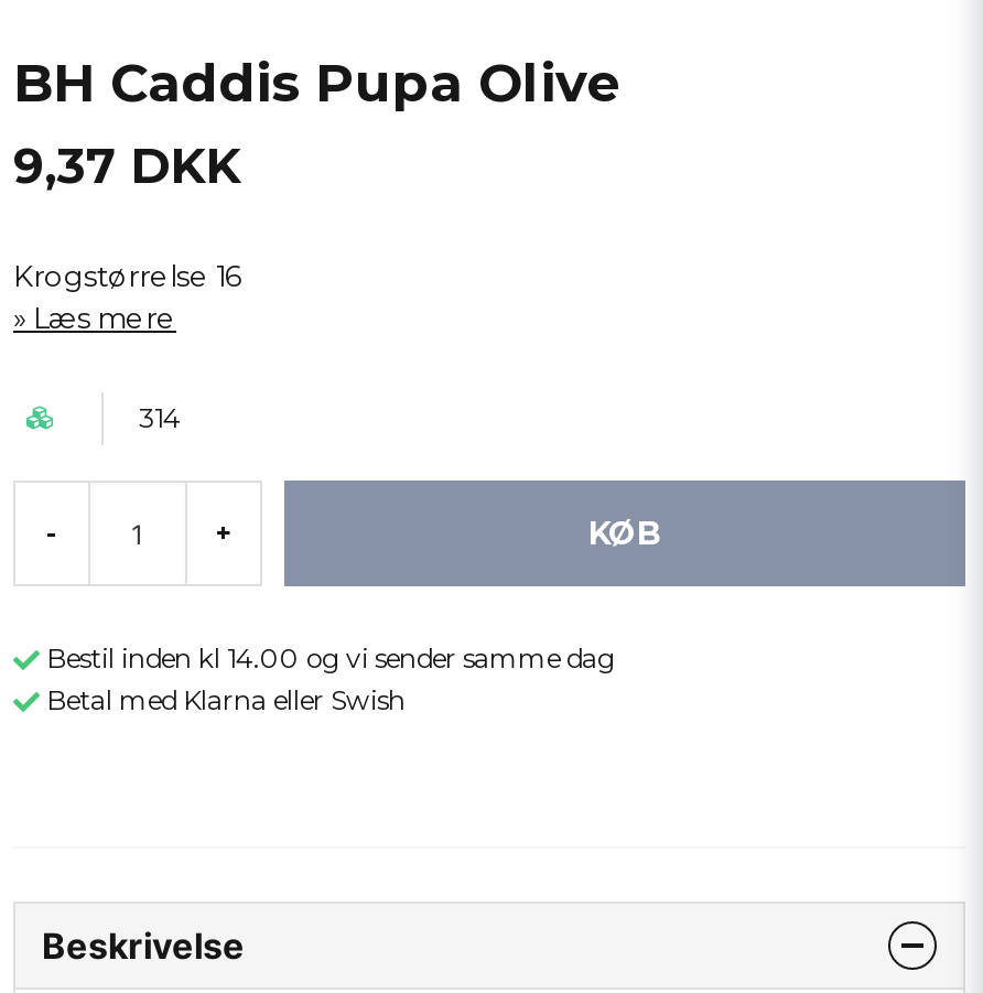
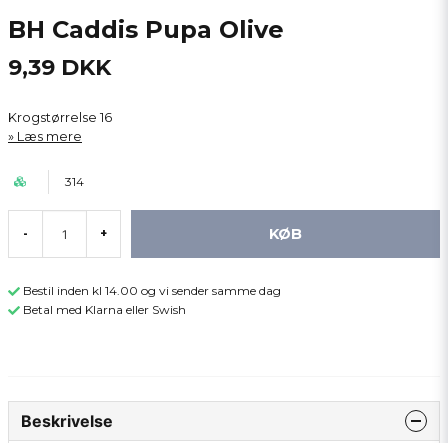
- 9,37 DKK
+ 9,39 DKK
